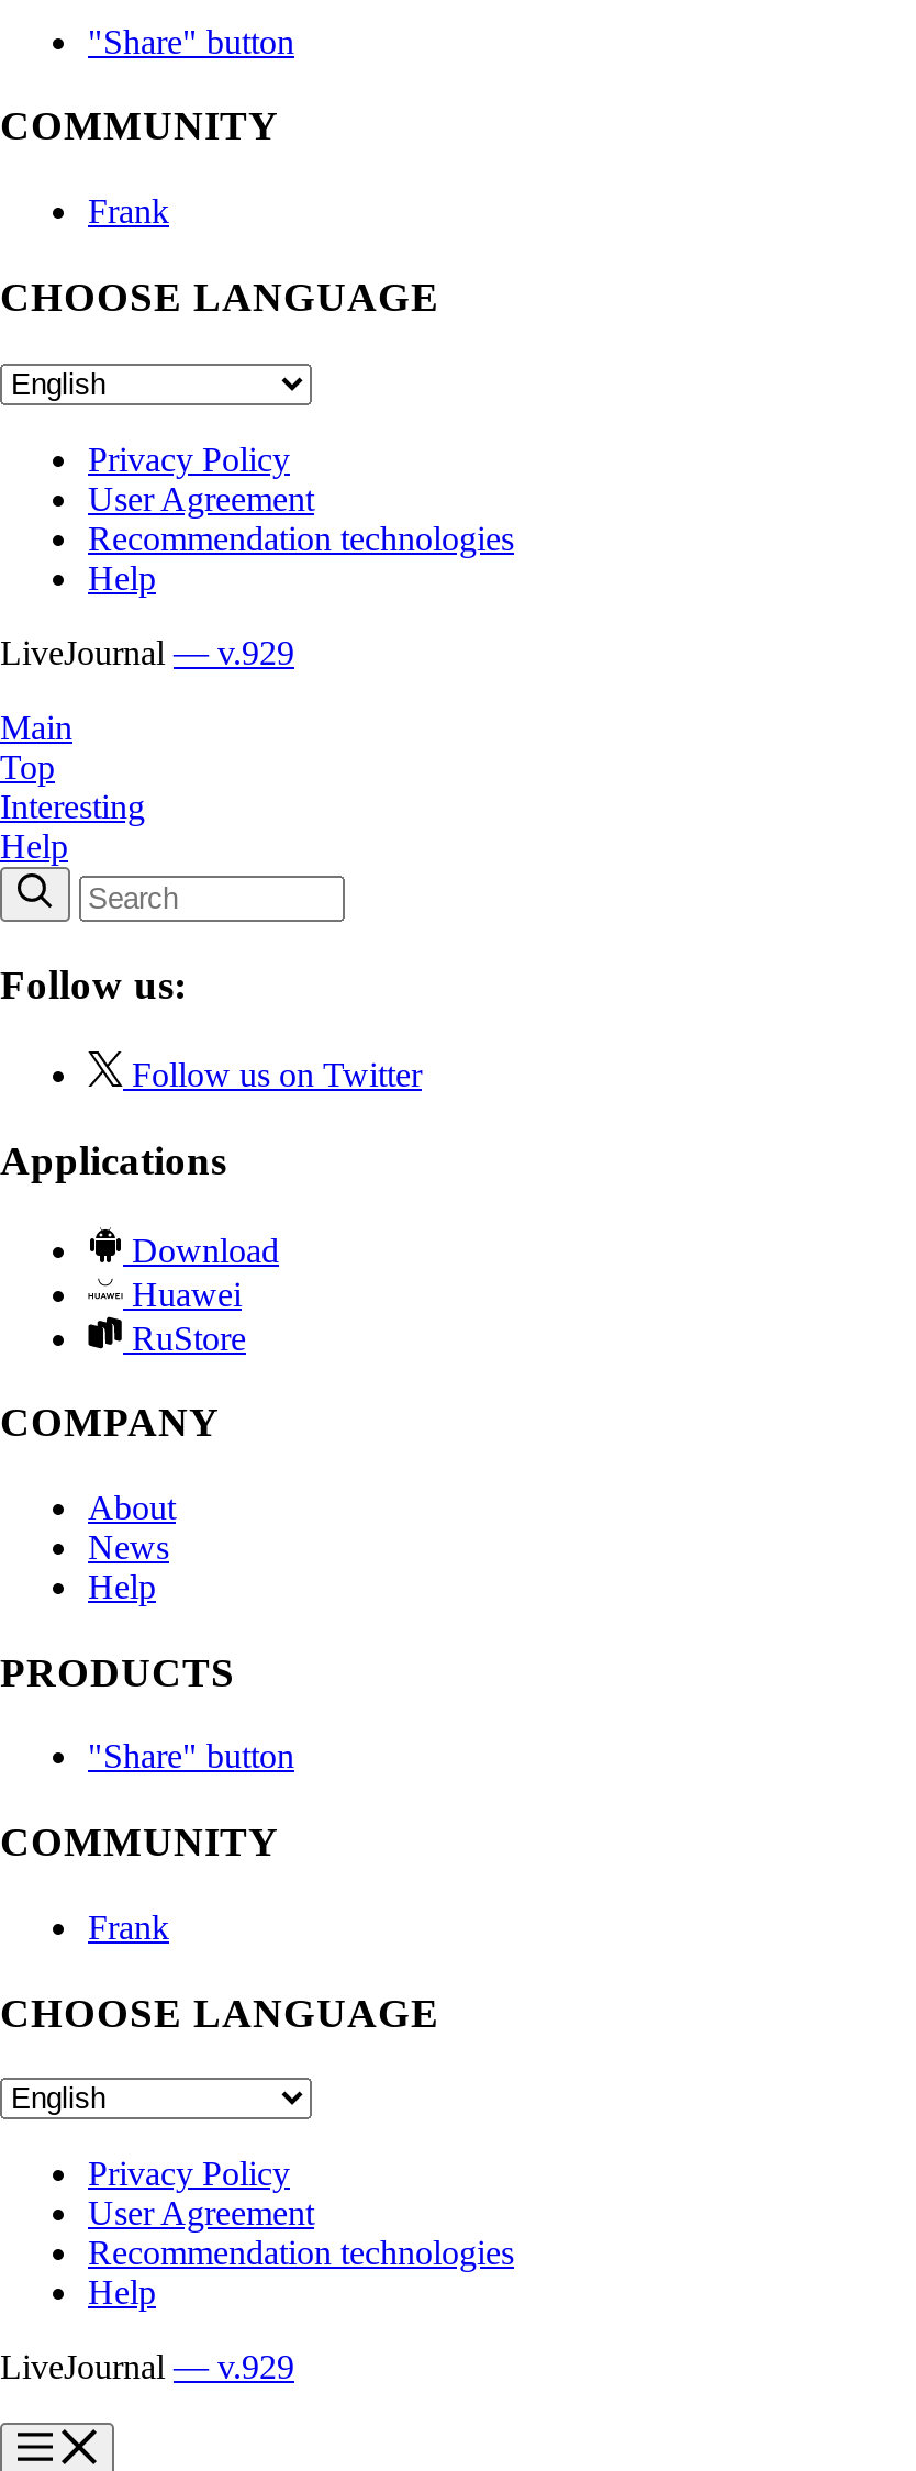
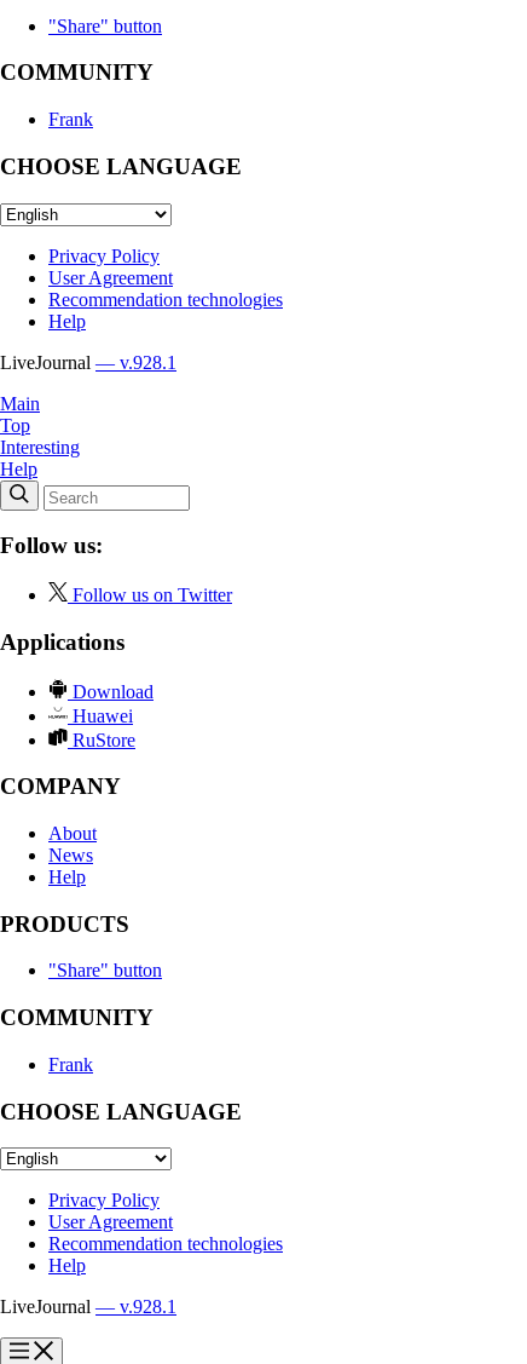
- LiveJournal — v.929
+ LiveJournal — v.928.1

- LiveJournal — v.929
+ LiveJournal — v.928.1
